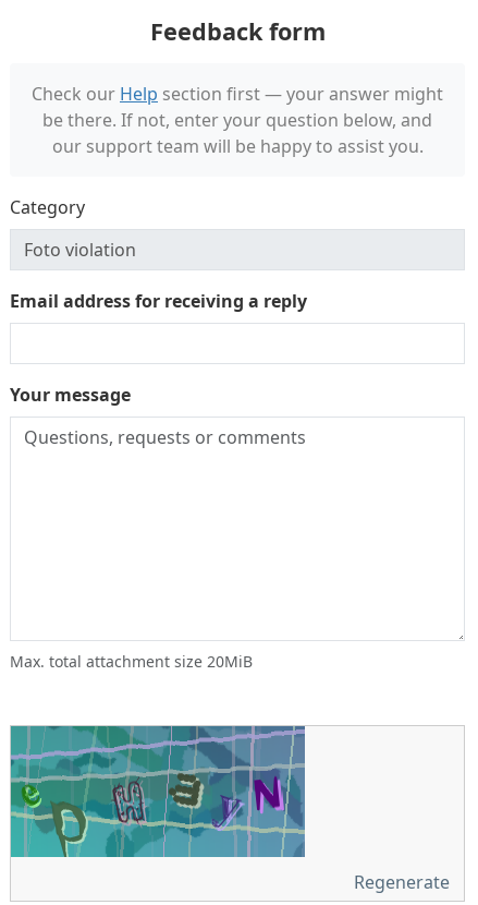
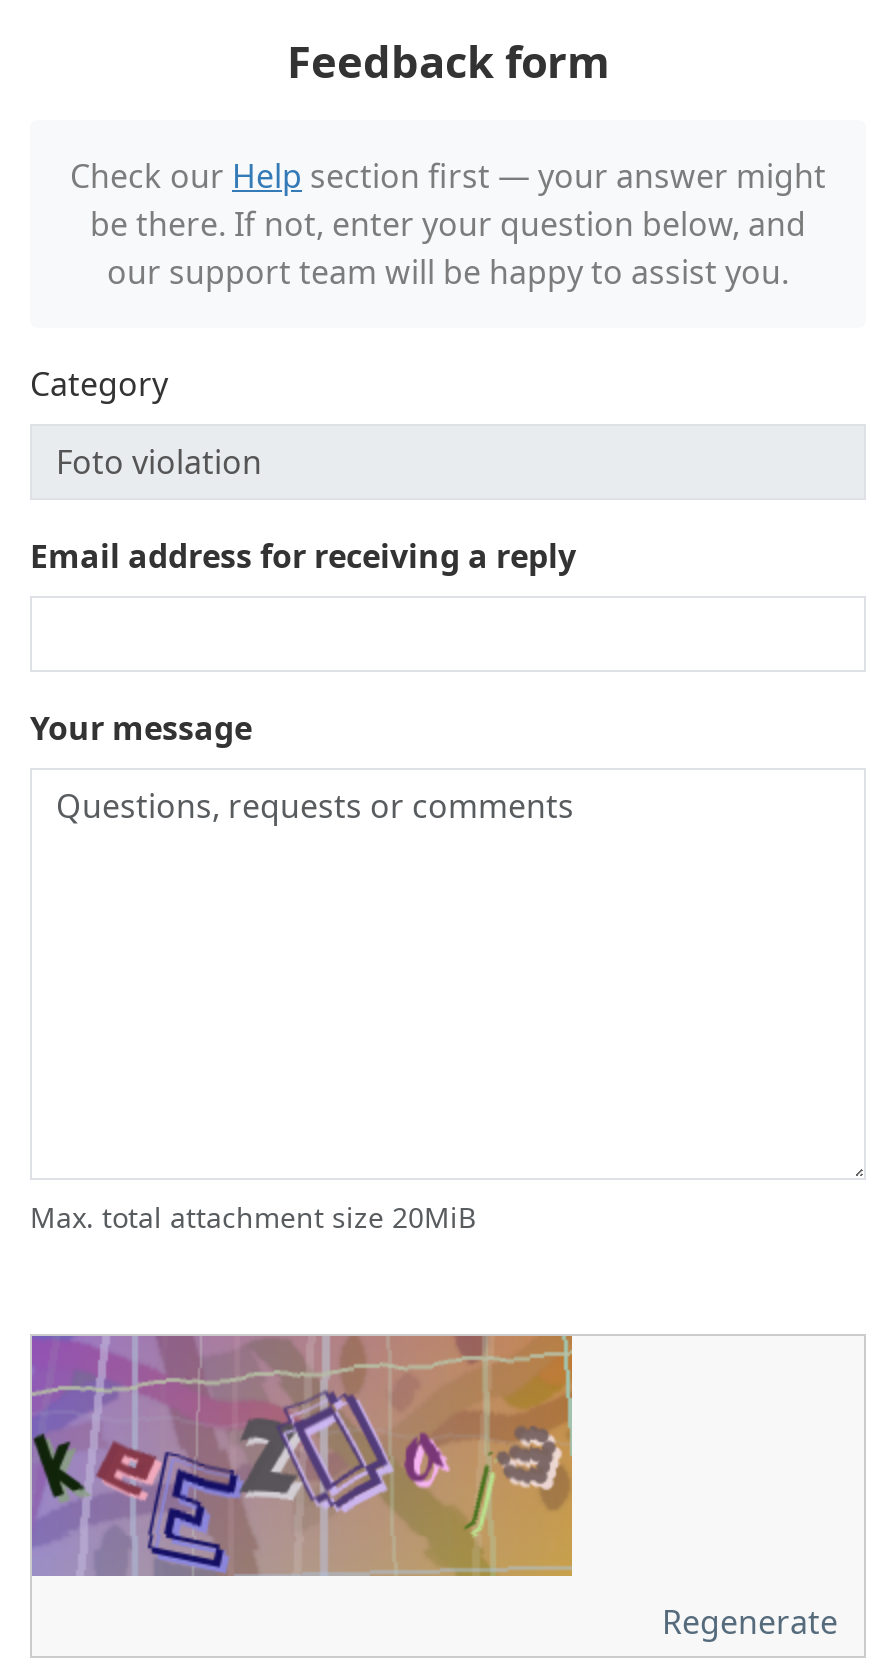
- [image]
+ [image]
